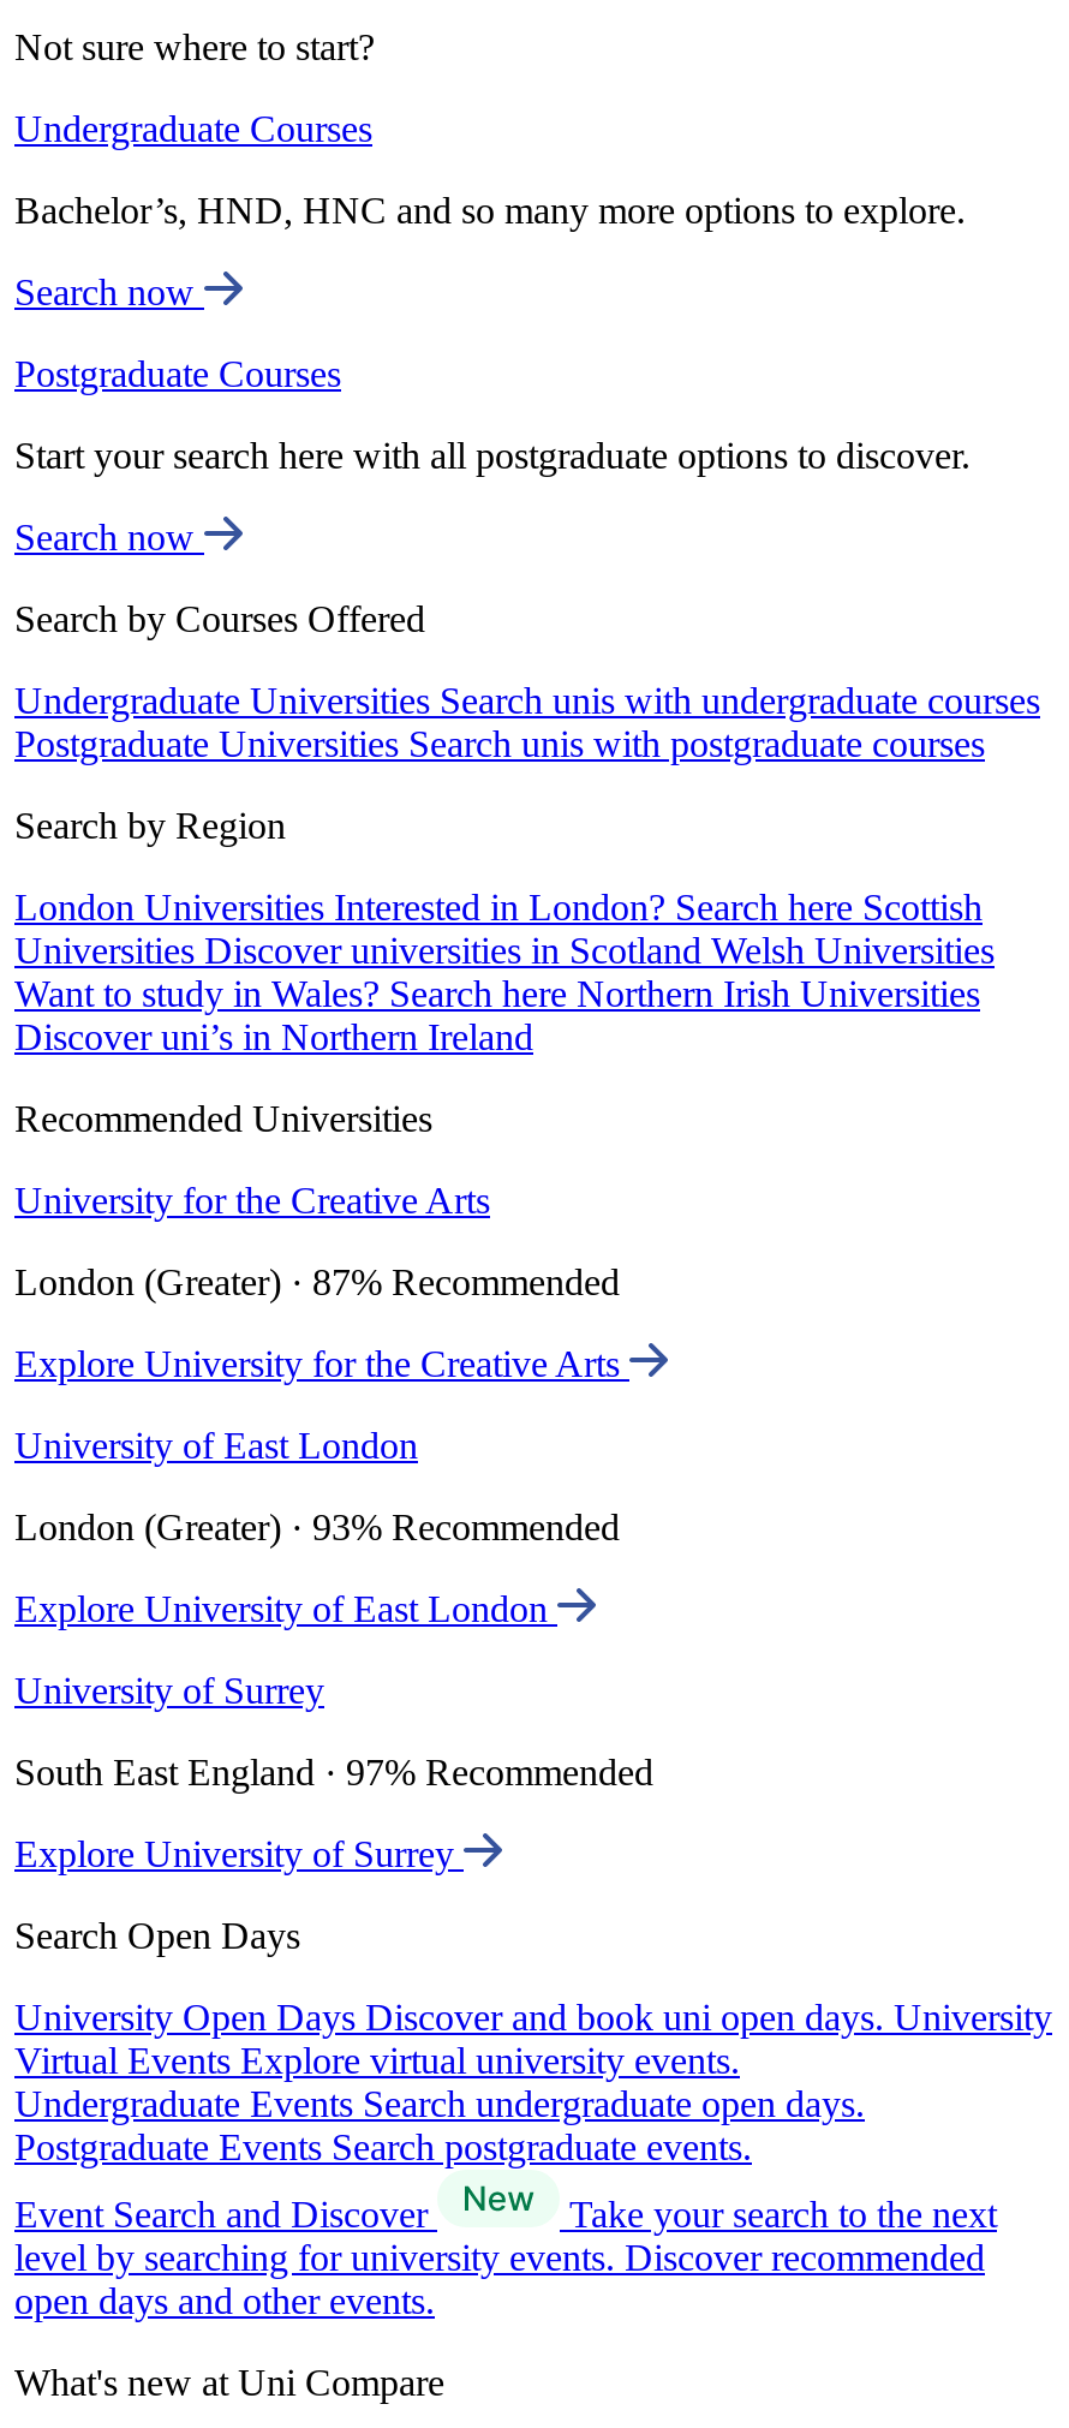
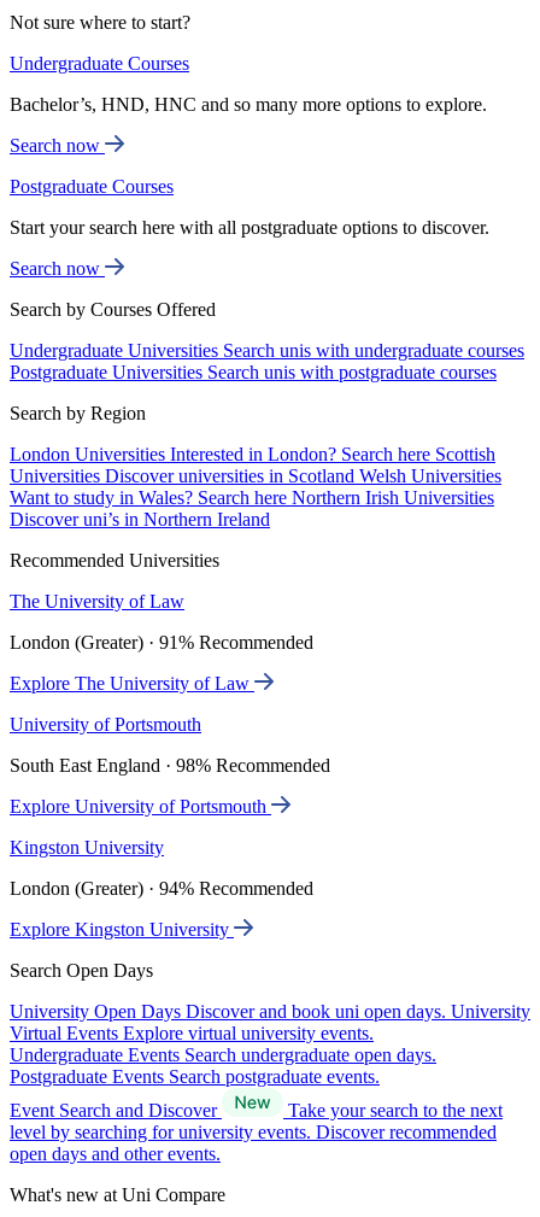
- University for the Creative Arts
+ The University of Law

- London (Greater) · 87% Recommended
+ London (Greater) · 91% Recommended

- Explore University for the Creative Arts
+ Explore The University of Law

- University of East London
+ University of Portsmouth

- London (Greater) · 93% Recommended
+ South East England · 98% Recommended

- Explore University of East London
+ Explore University of Portsmouth

- University of Surrey
+ Kingston University

- South East England · 97% Recommended
+ London (Greater) · 94% Recommended

- Explore University of Surrey
+ Explore Kingston University
